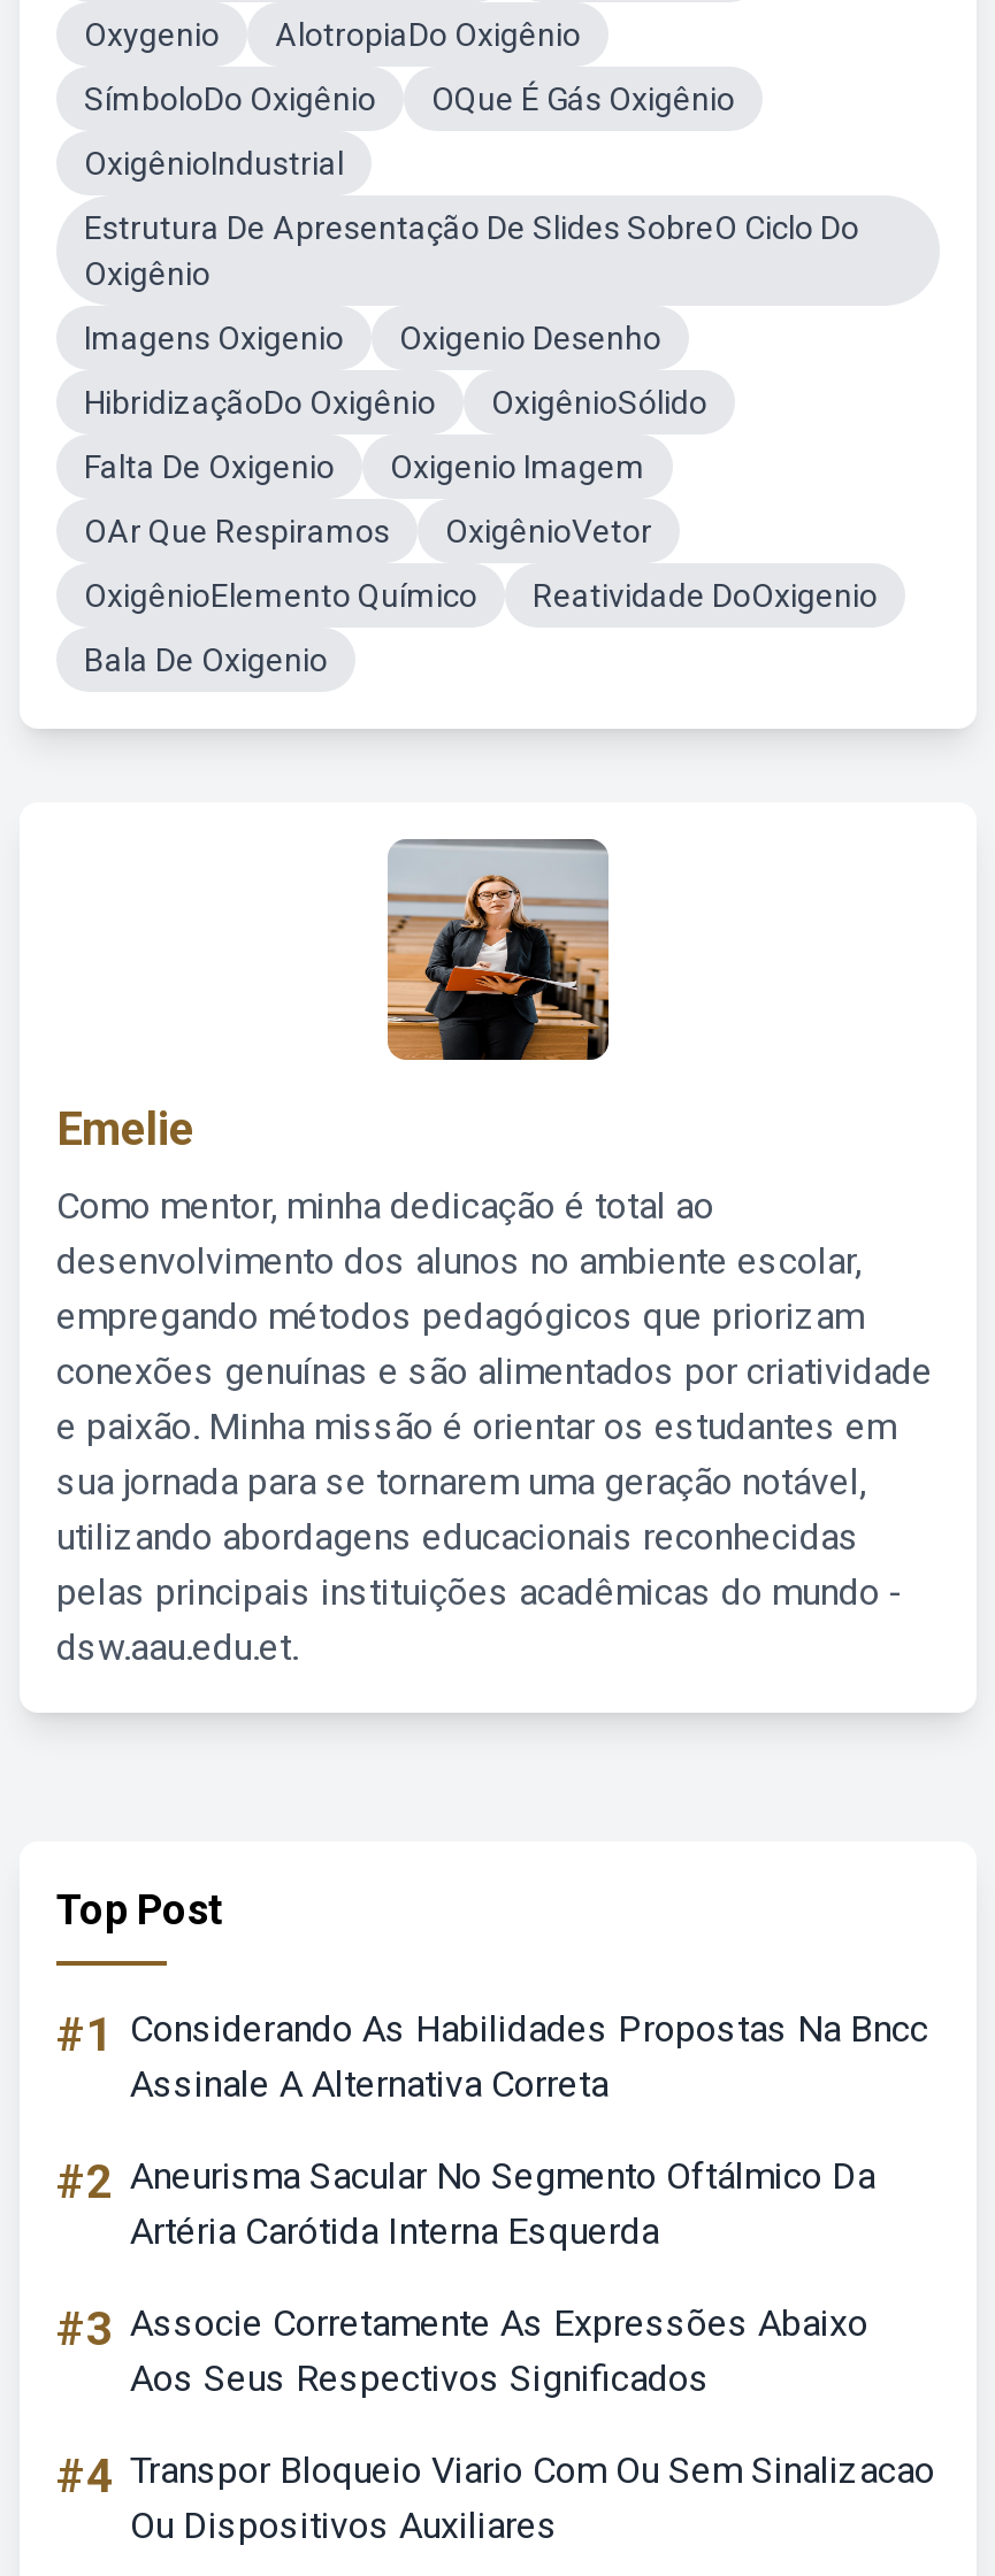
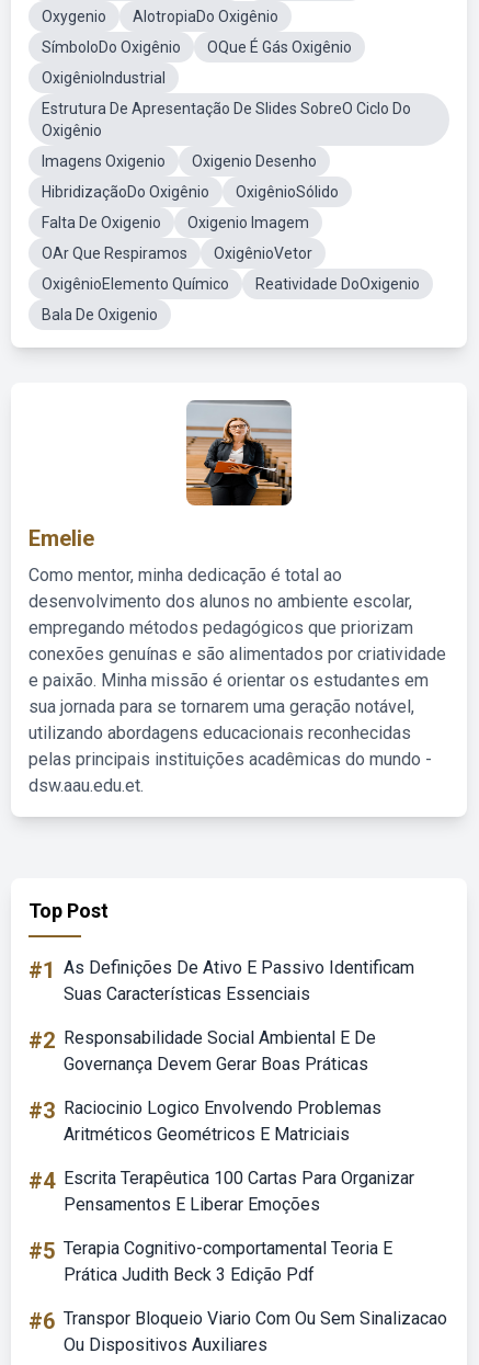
- #1 Considerando As Habilidades Propostas Na Bncc
- Assinale A Alternativa Correta
- #2 Aneurisma Sacular No Segmento Oftálmico Da
- Artéria Carótida Interna Esquerda
- #3 Associe Corretamente As Expressões Abaixo
- Aos Seus Respectivos Significados
- #4 Transpor Bloqueio Viario Com Ou Sem Sinalizacao
+ #1 As Definições De Ativo E Passivo Identificam
+ Suas Características Essenciais
+ #2 Responsabilidade Social Ambiental E De
+ Governança Devem Gerar Boas Práticas
+ #3 Raciocinio Logico Envolvendo Problemas
+ Aritméticos Geométricos E Matriciais
+ #4 Escrita Terapêutica 100 Cartas Para Organizar
+ Pensamentos E Liberar Emoções
+ #5 Terapia Cognitivo-comportamental Teoria E
+ Prática Judith Beck 3 Edição Pdf
+ #6 Transpor Bloqueio Viario Com Ou Sem Sinalizacao
